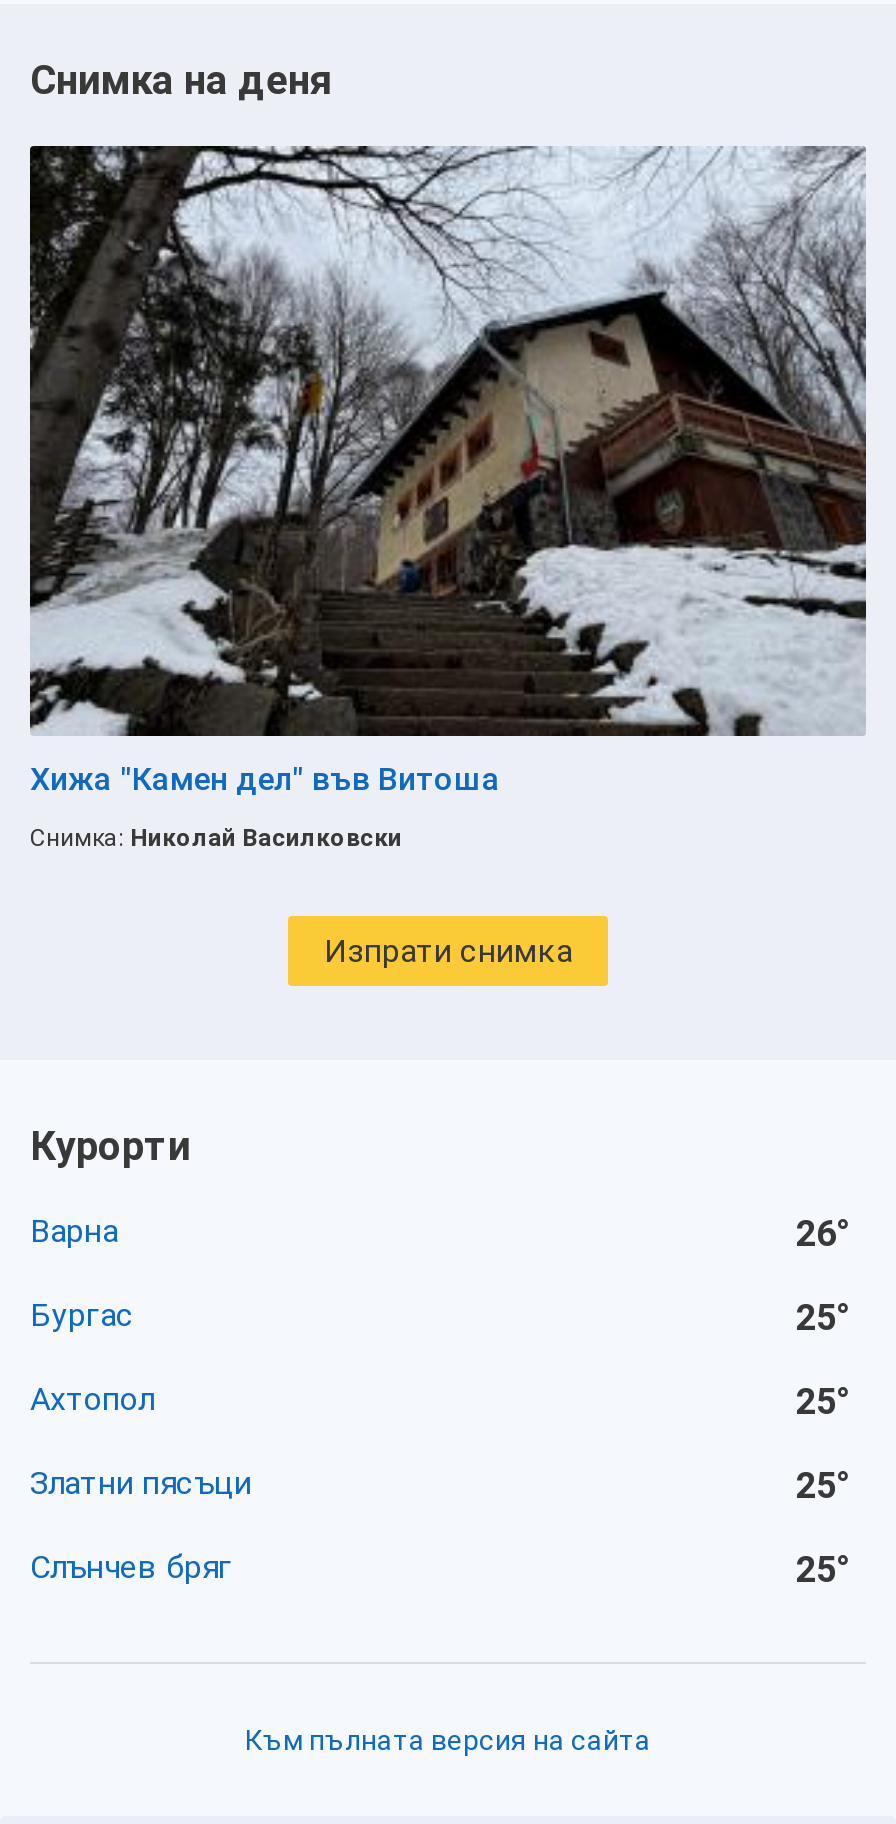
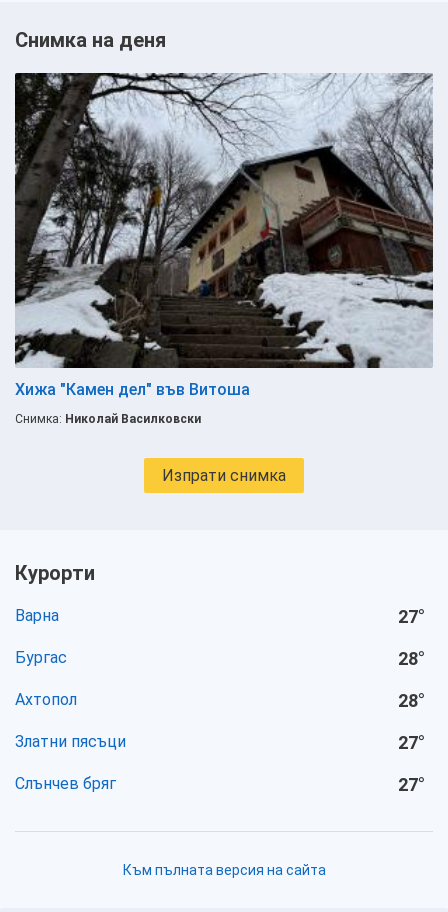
- 26°
+ 27°

- 25°
+ 28°

- 25°
+ 28°

- 25°
+ 27°

- 25°
+ 27°
